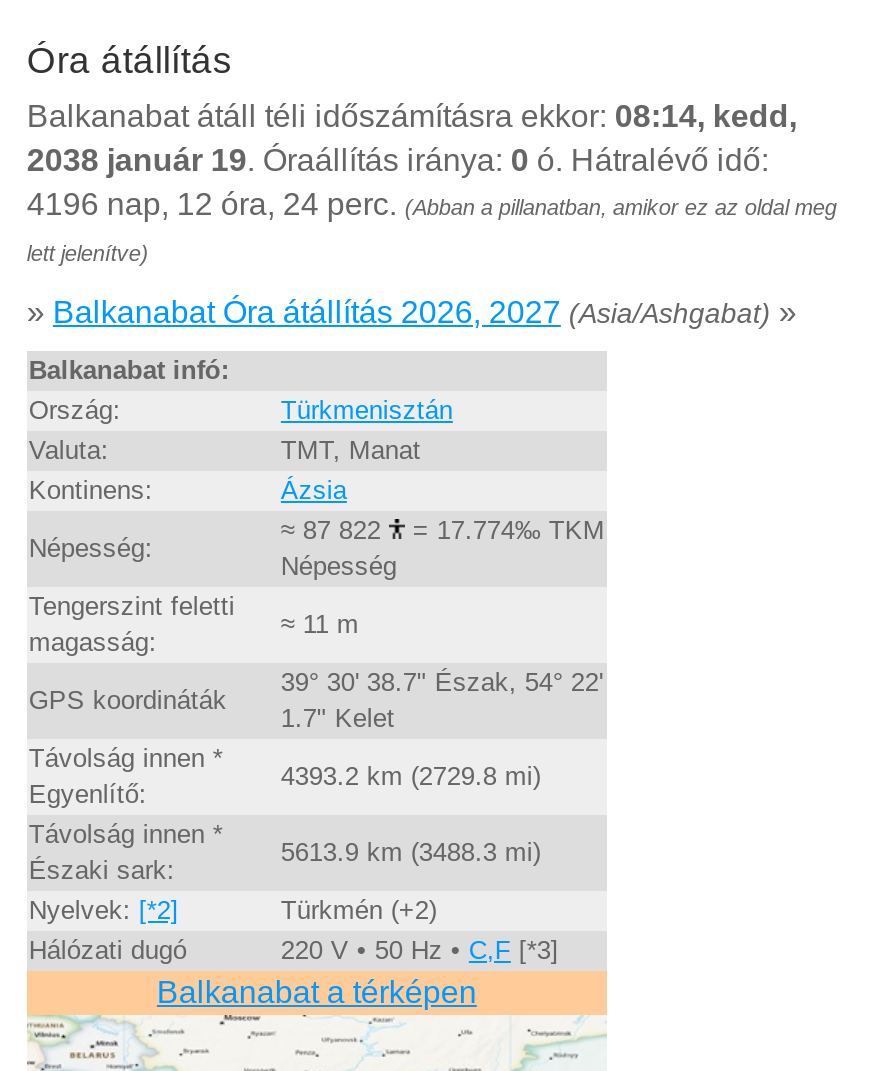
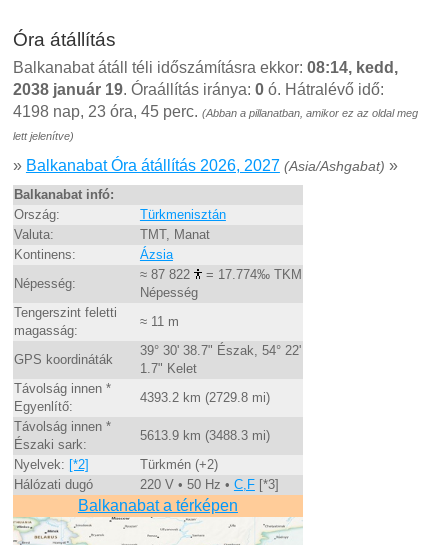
- 4196 nap, 12 óra, 24 perc. (Abban a pillanatban, amikor ez az oldal meg
+ 4198 nap, 23 óra, 45 perc. (Abban a pillanatban, amikor ez az oldal meg
